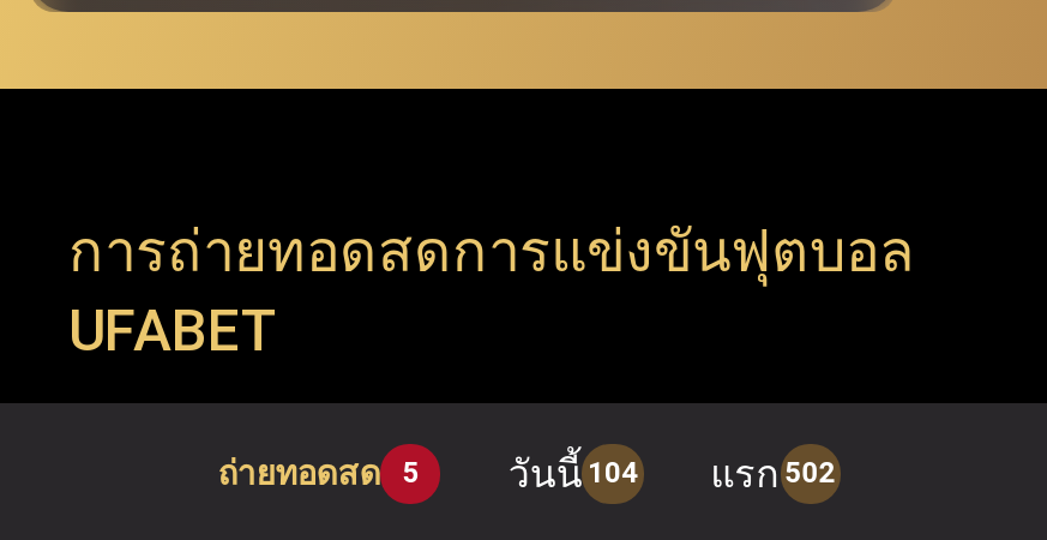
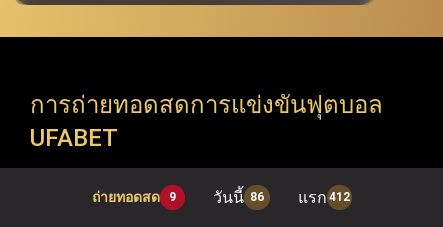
- 5
- วันนี้ 104
- แรก 502
+ 9
+ วันนี้ 86
+ แรก 412
